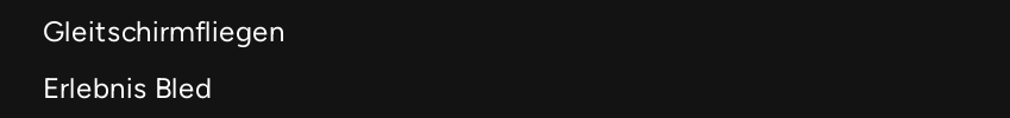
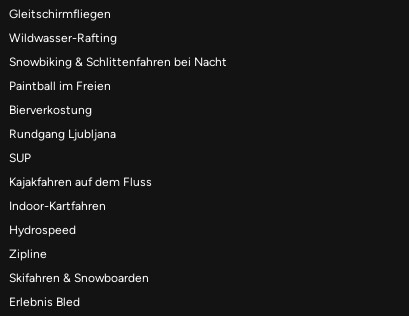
+ Wildwasser-Rafting
+ Snowbiking & Schlittenfahren bei Nacht
+ Paintball im Freien
+ Bierverkostung
+ Rundgang Ljubljana
+ SUP
+ Kajakfahren auf dem Fluss
+ Indoor-Kartfahren
+ Hydrospeed
+ Zipline
+ Skifahren & Snowboarden
